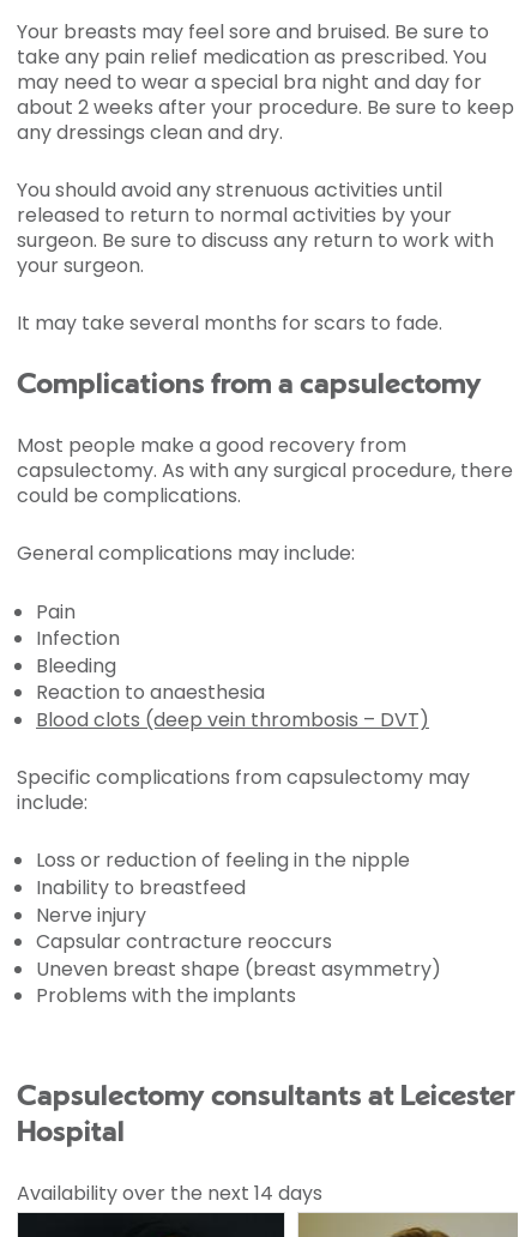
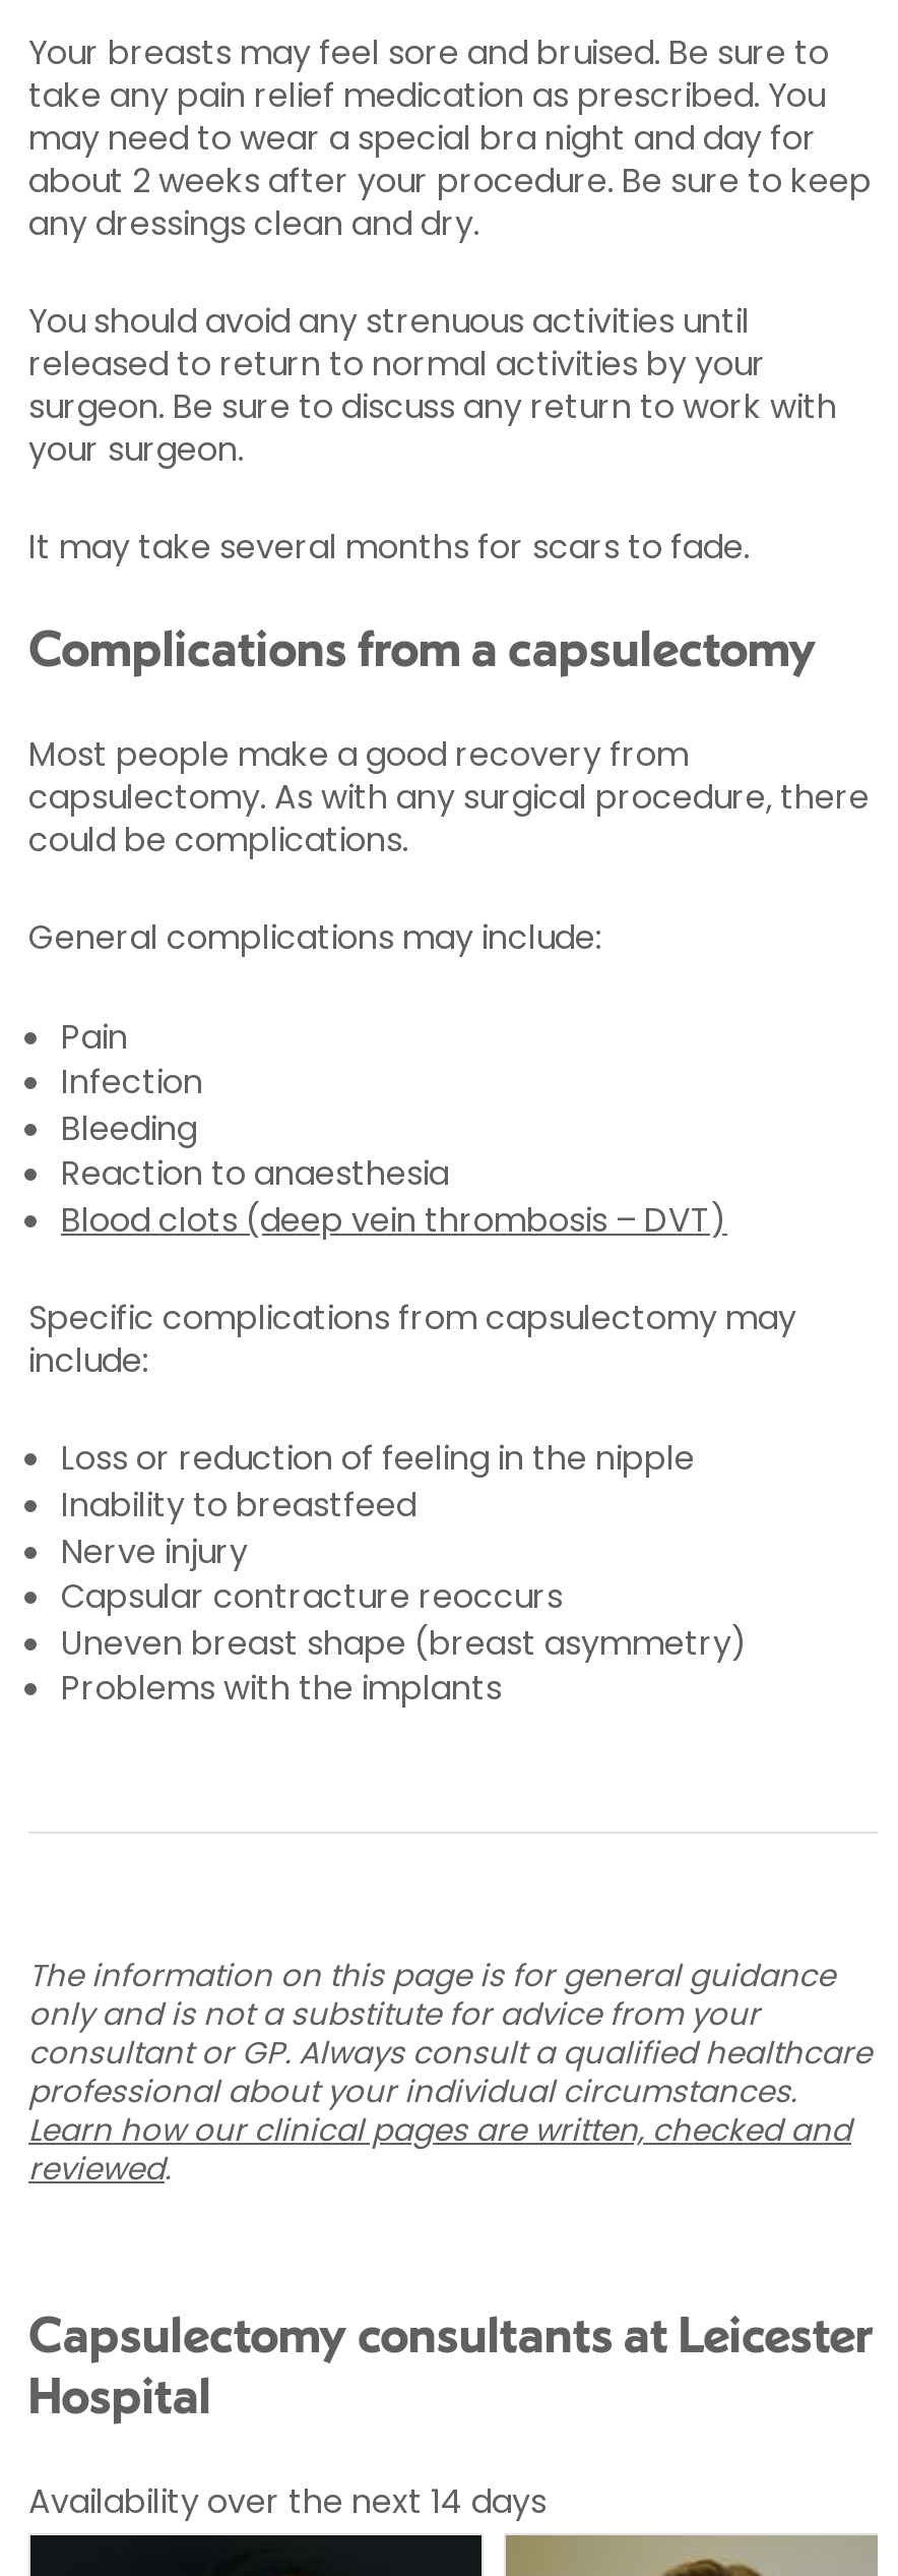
+ The information on this page is for general guidance
+ only and is not a substitute for advice from your
+ consultant or GP. Always consult a qualified healthcare
+ professional about your individual circumstances.
+ Learn how our clinical pages are written, checked and
+ reviewed.
